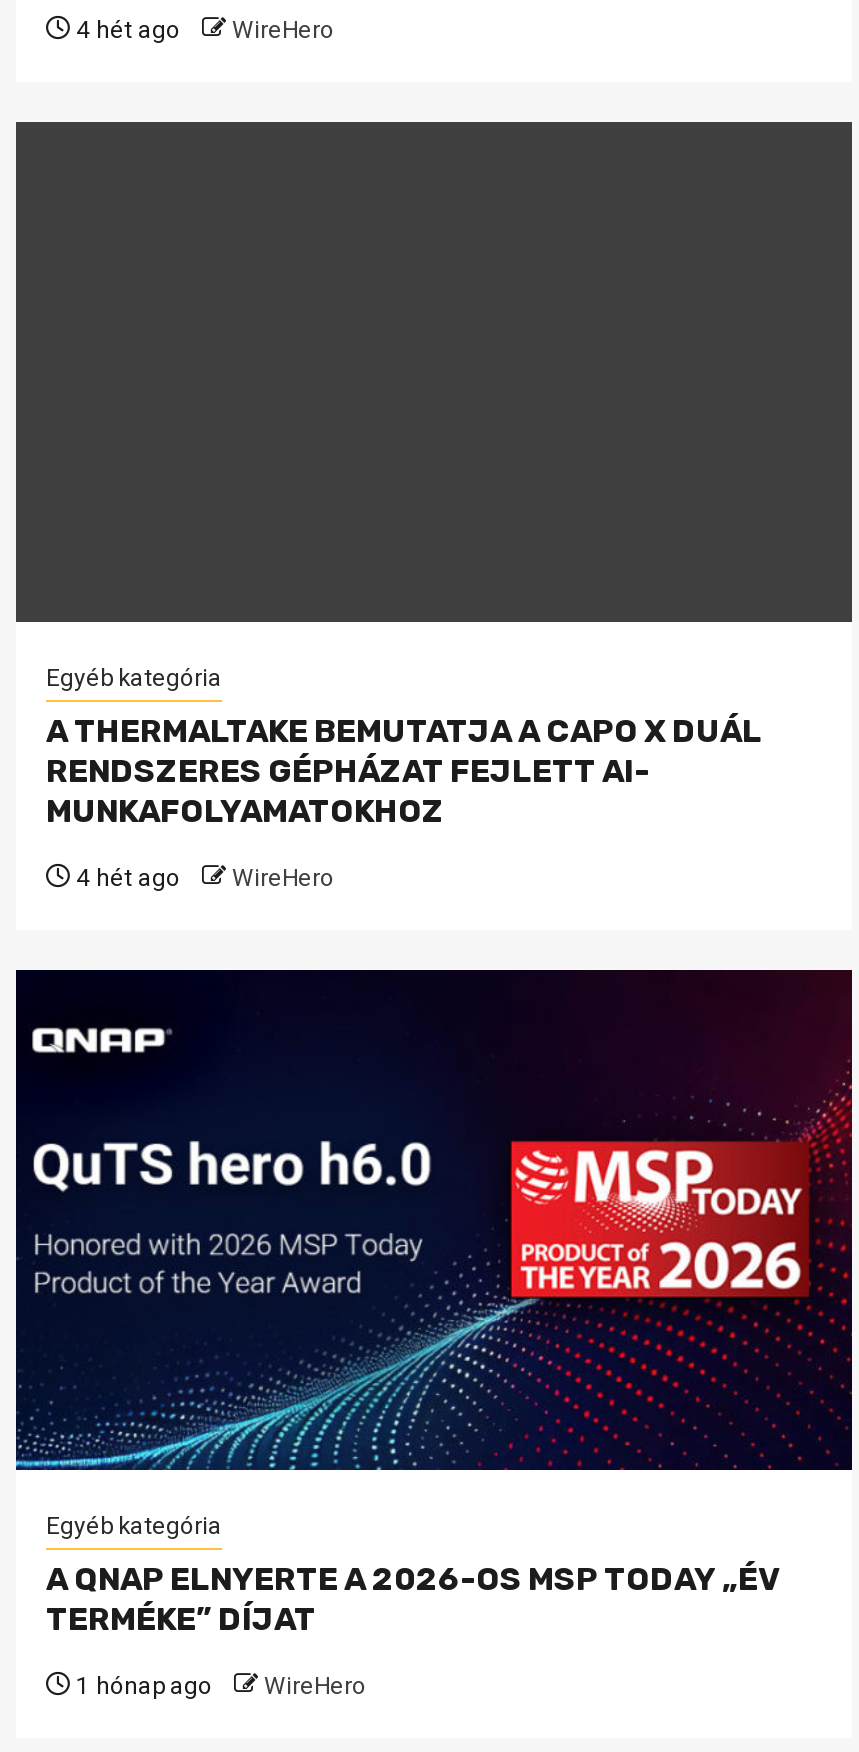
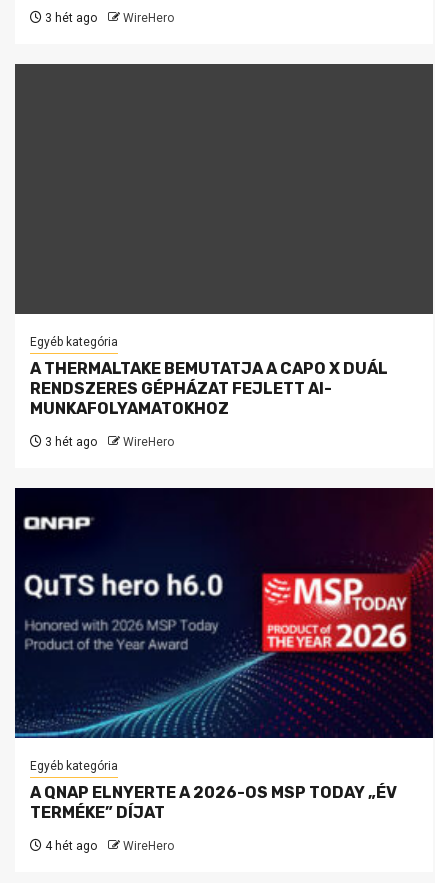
- 4 hét ago WireHero
+ 3 hét ago WireHero

- 4 hét ago WireHero
+ 3 hét ago WireHero

- 1 hónap ago WireHero
+ 4 hét ago WireHero
